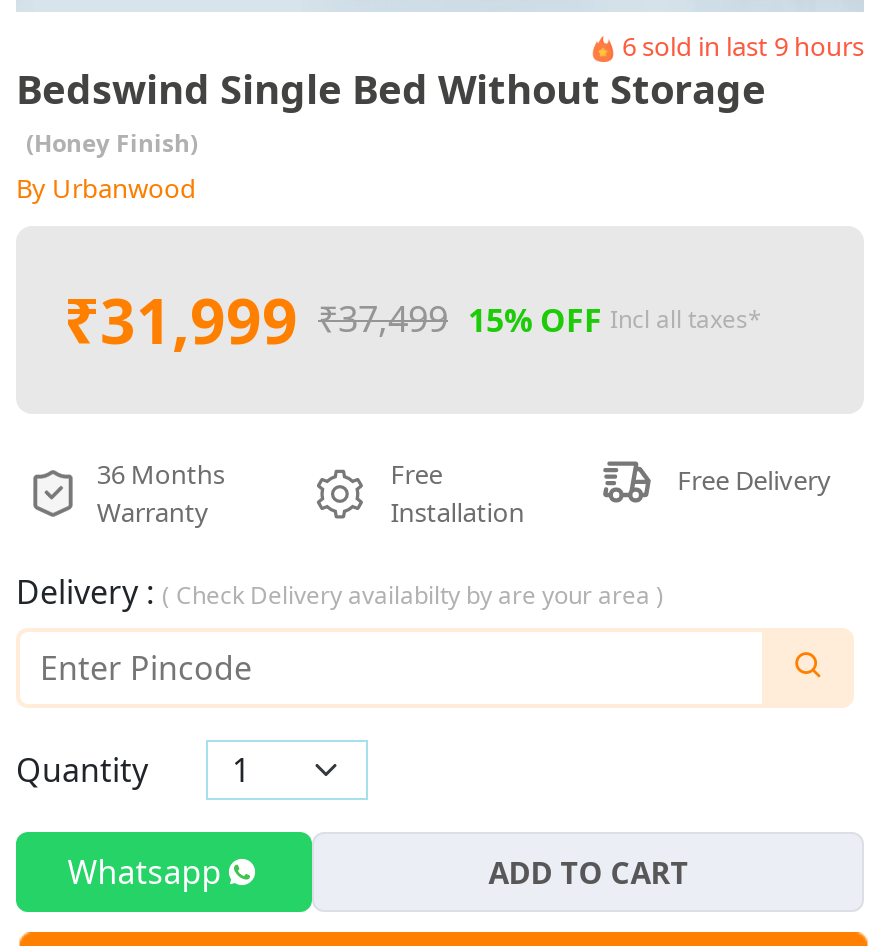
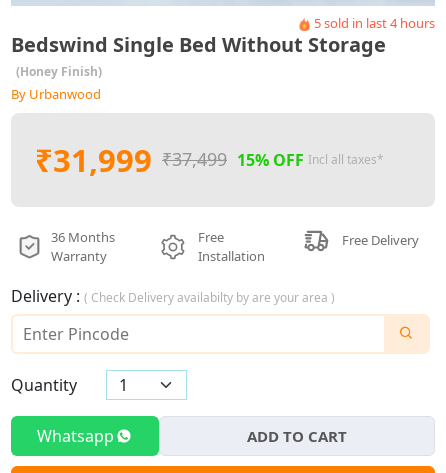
- 6 sold in last 9 hours
+ 5 sold in last 4 hours
